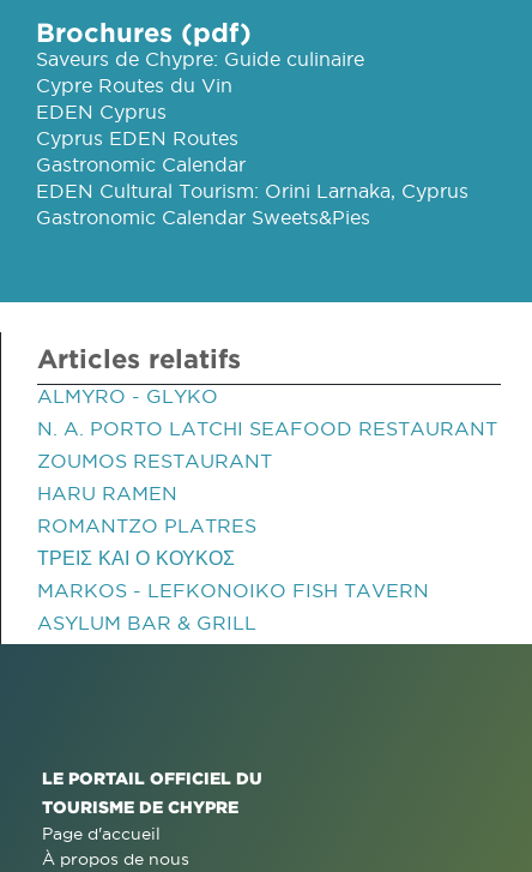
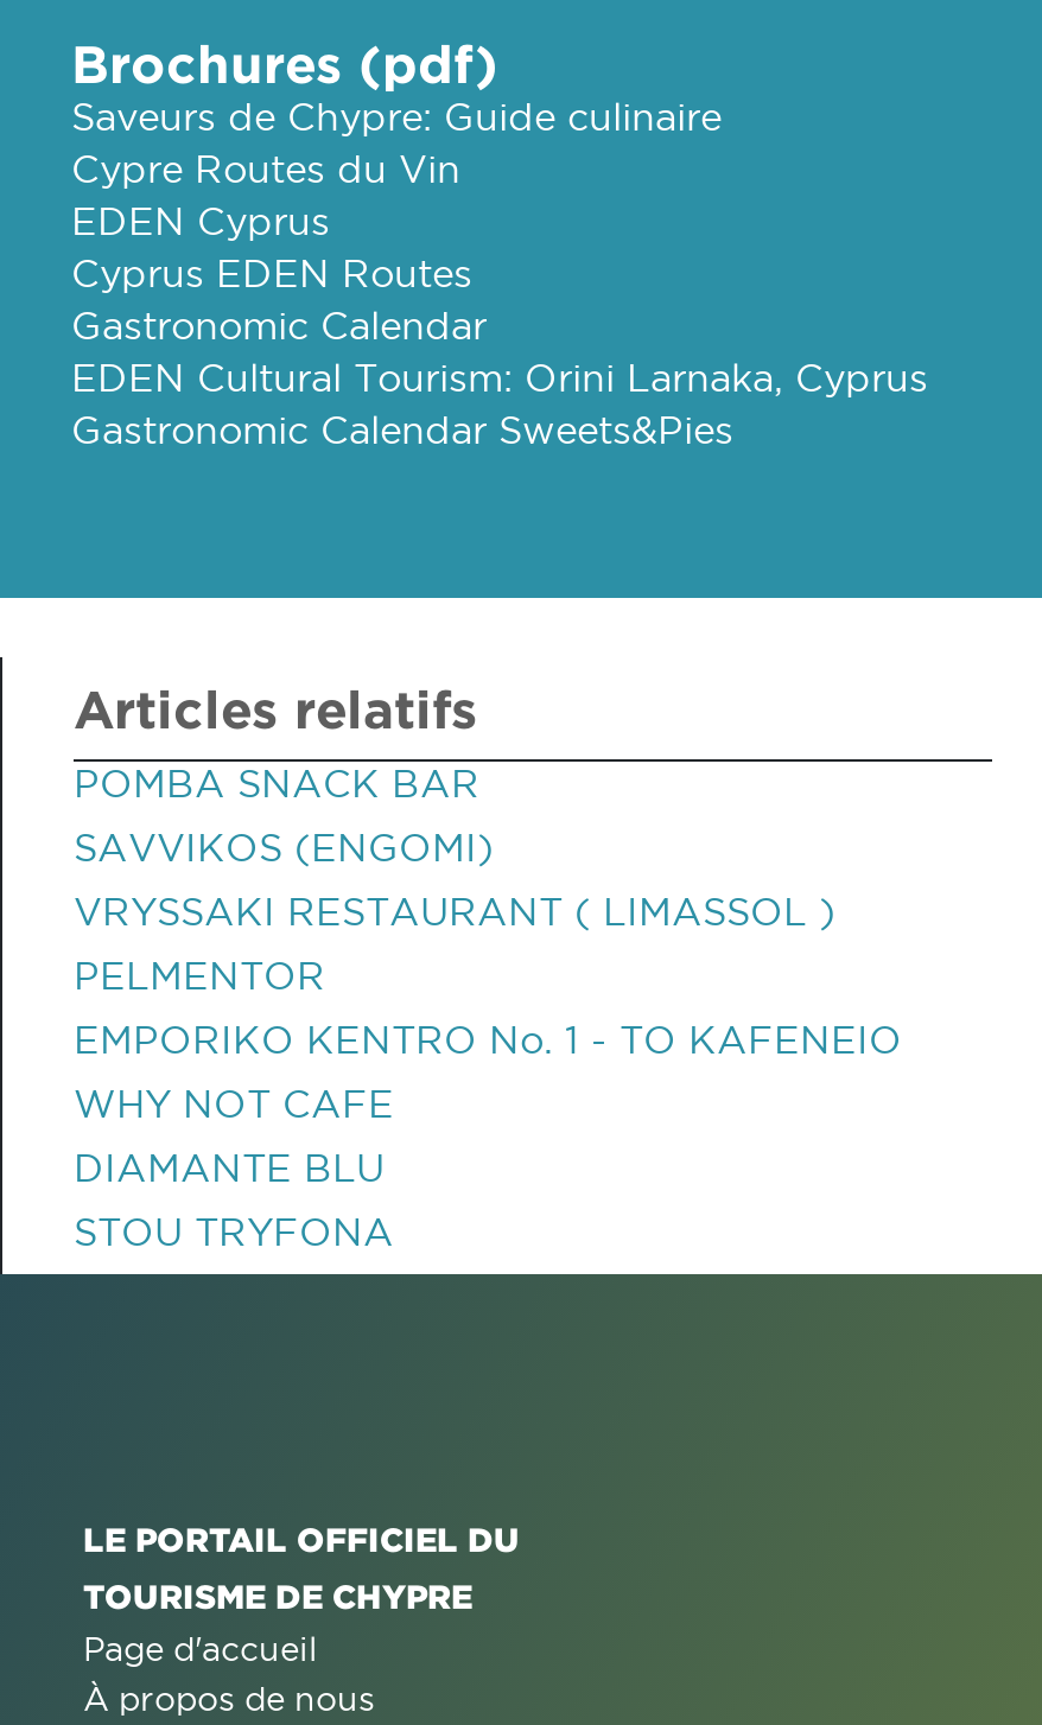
- ALMYRO - GLYKO
+ POMBA SNACK BAR

- N. A. PORTO LATCHI SEAFOOD RESTAURANT
+ SAVVIKOS (ENGOMI)

- ZOUMOS RESTAURANT
+ VRYSSAKI RESTAURANT ( LIMASSOL )

- HARU RAMEN
+ PELMENTOR

- ROMANTZO PLATRES
+ EMPORIKO KENTRO No. 1 - TO KAFENEIO

- ΤΡΕΙΣ ΚΑΙ Ο ΚΟΥΚΟΣ
+ WHY NOT CAFE

- MARKOS - LEFKONOIKO FISH TAVERN
+ DIAMANTE BLU

- ASYLUM BAR & GRILL
+ STOU TRYFONA
